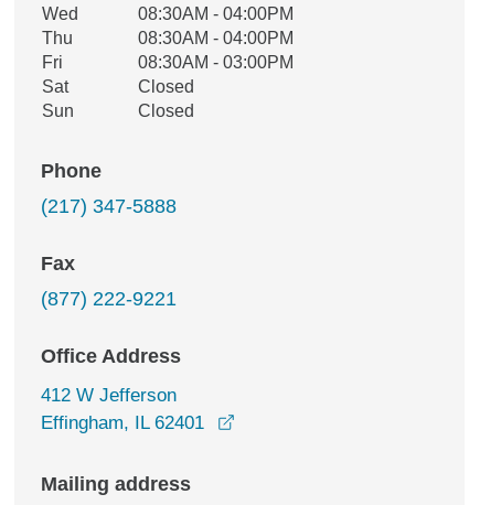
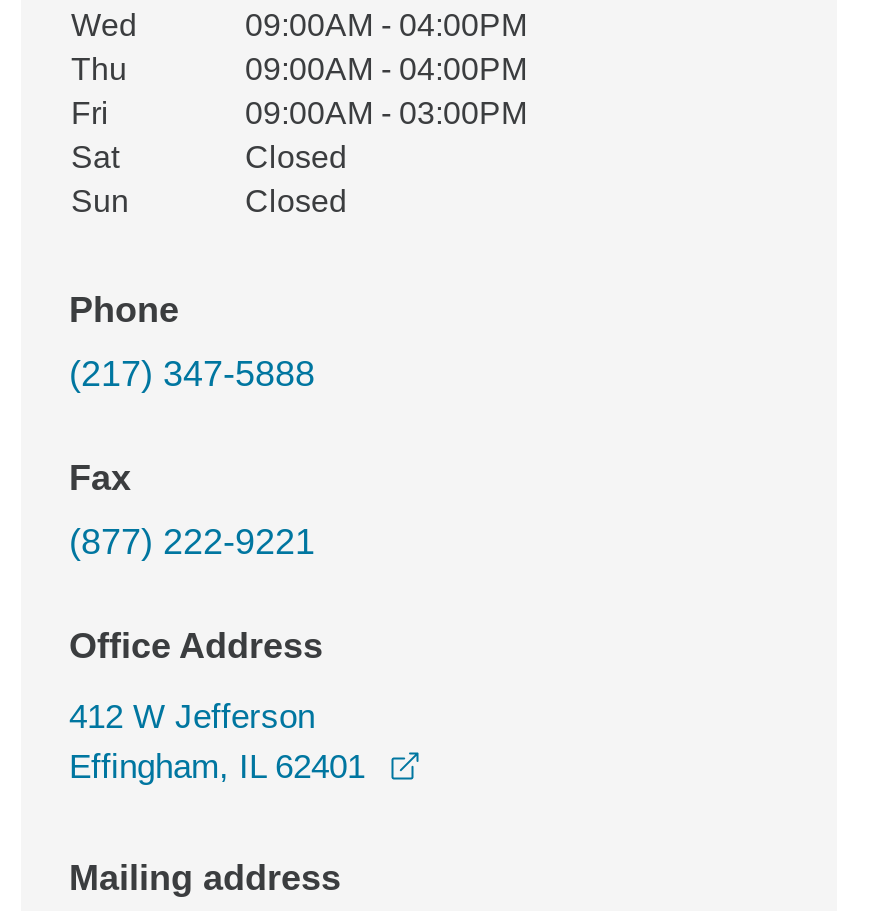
- 08:30AM - 04:00PM
+ 09:00AM - 04:00PM

- 08:30AM - 04:00PM
+ 09:00AM - 04:00PM

- 08:30AM - 03:00PM
+ 09:00AM - 03:00PM
